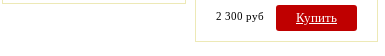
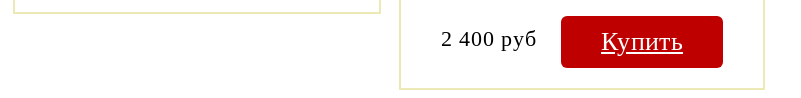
- 2 300 руб
+ 2 400 руб
